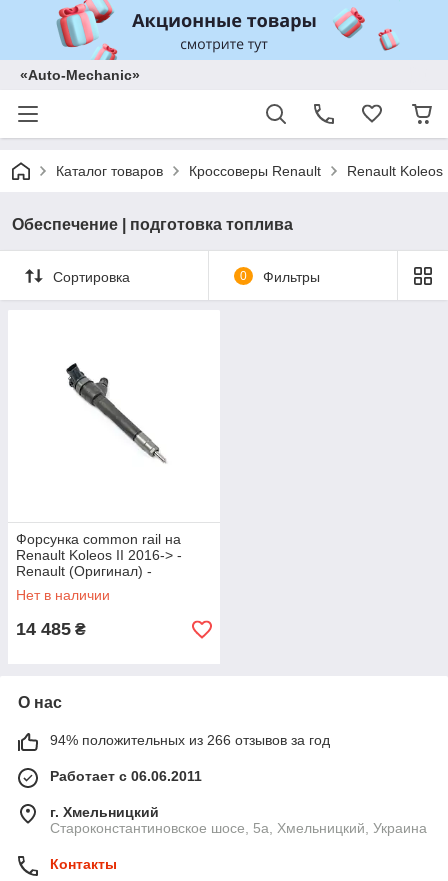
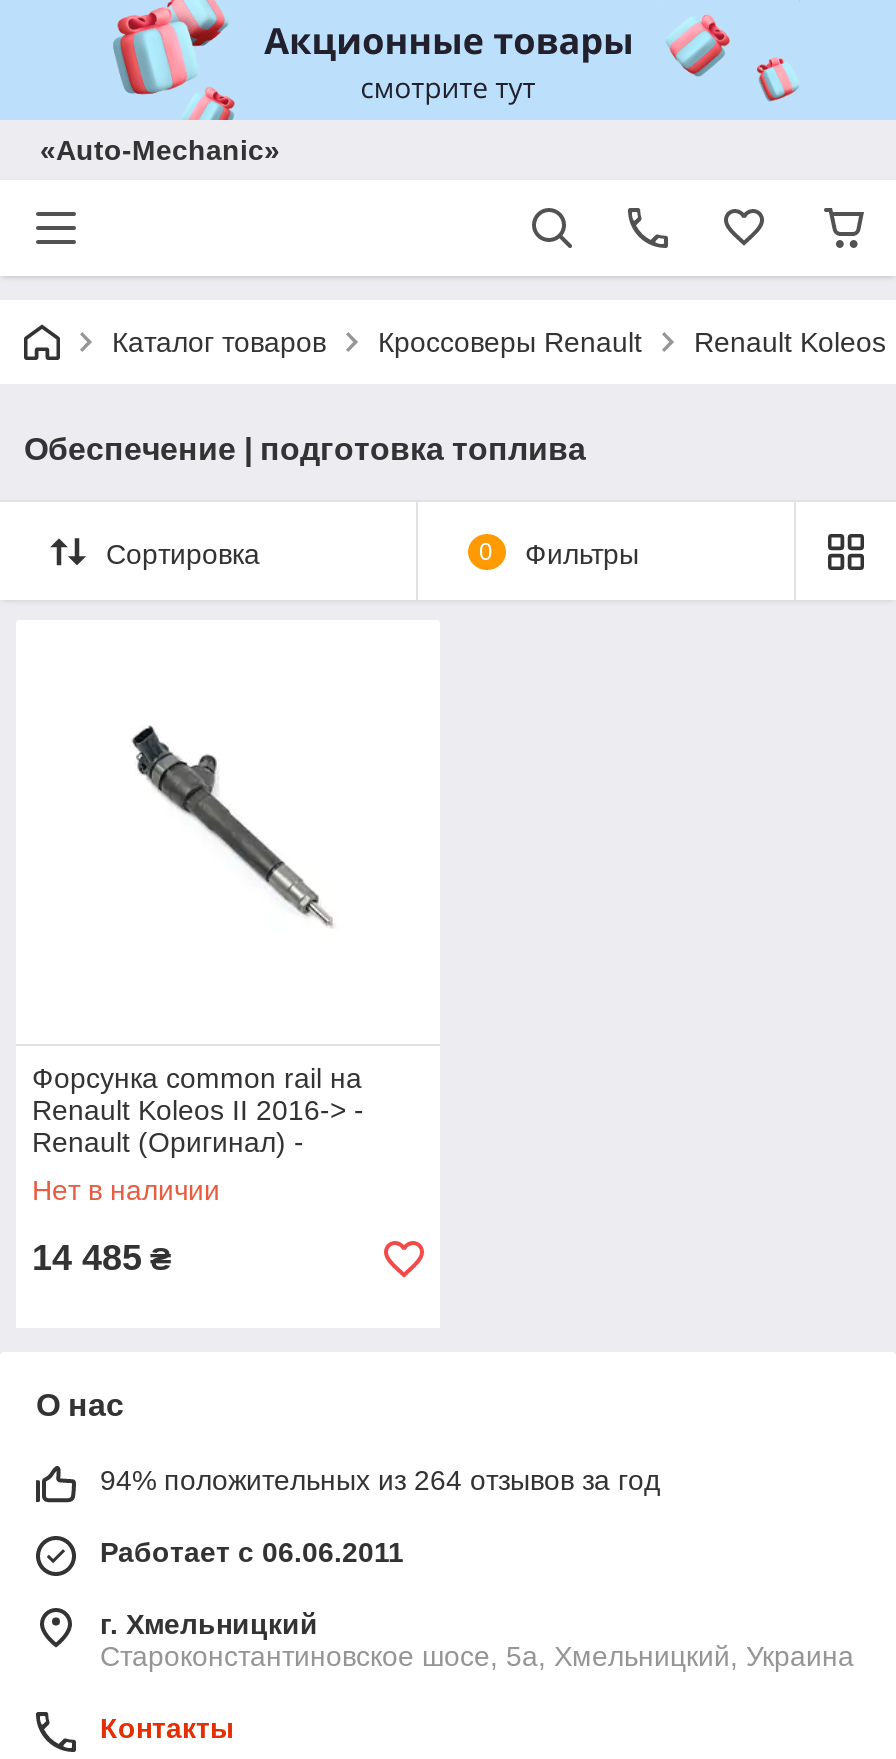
- 94% положительных из 266 отзывов за год
+ 94% положительных из 264 отзывов за год
